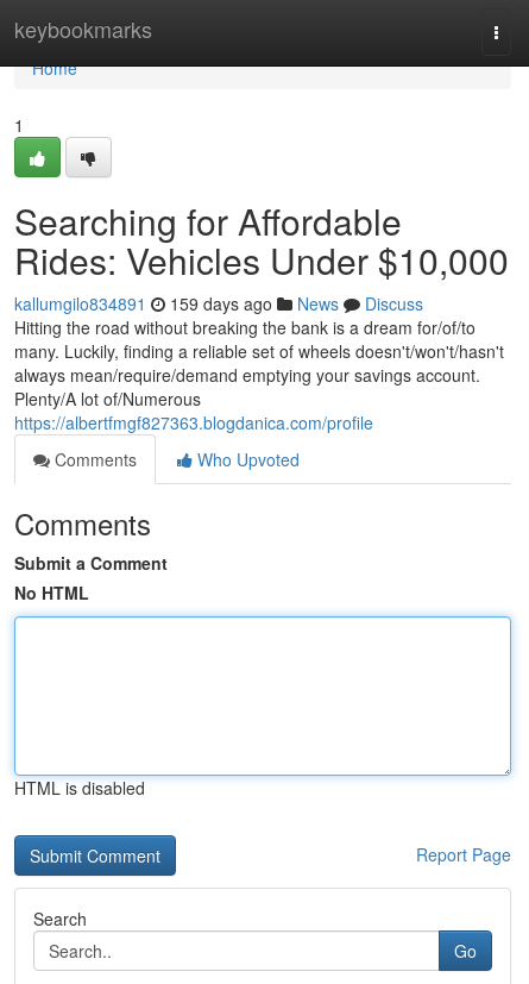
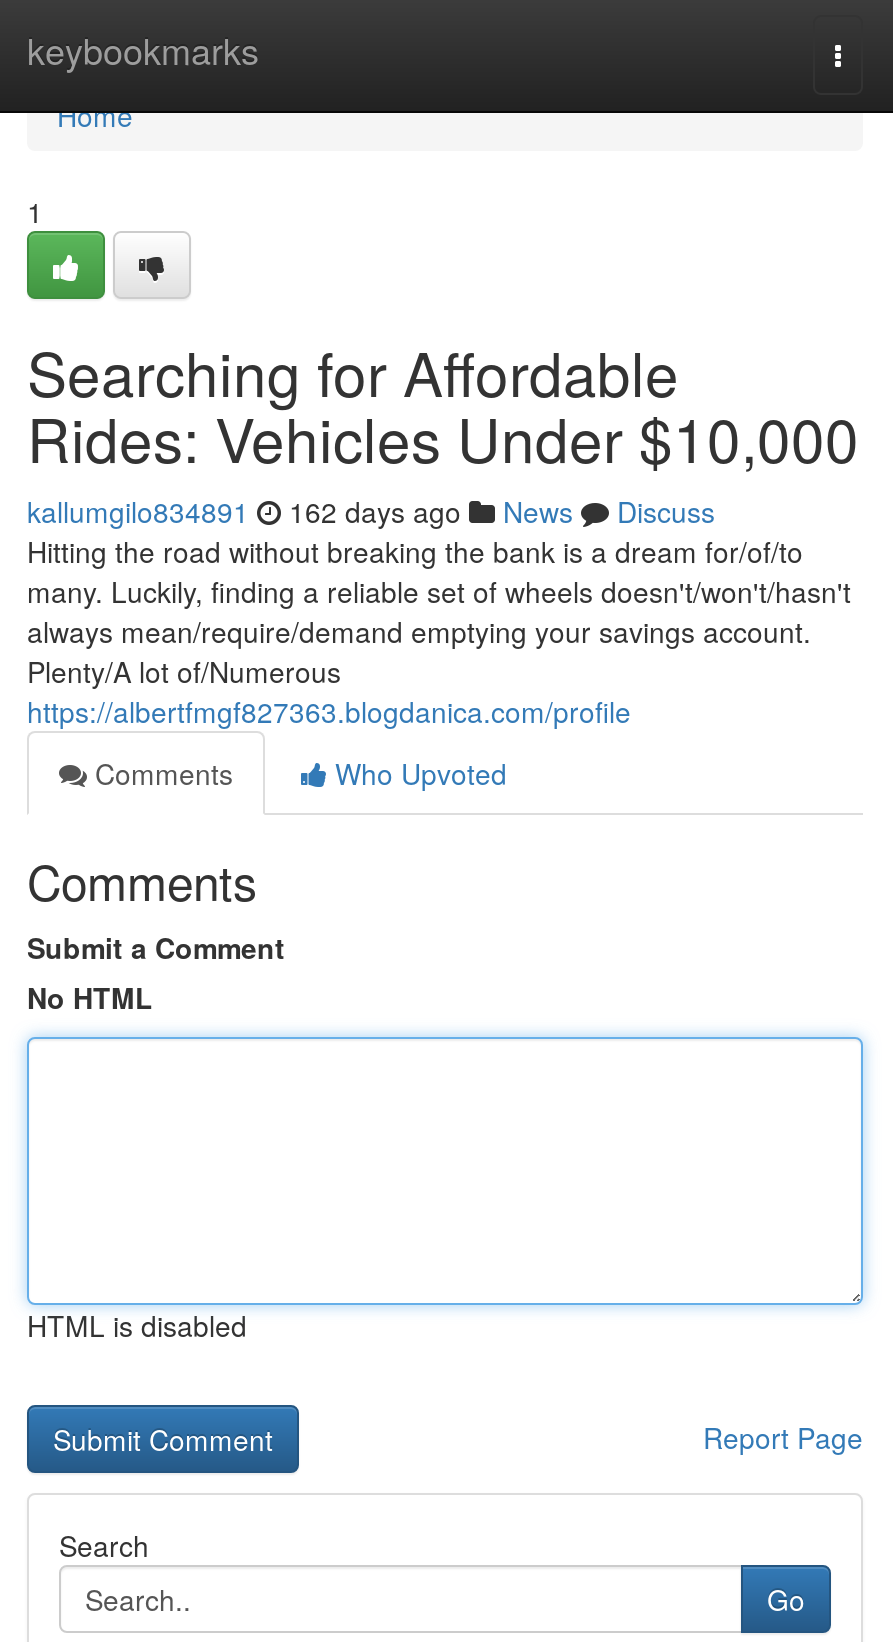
- kallumgilo834891 159 days ago News Discuss
+ kallumgilo834891 162 days ago News Discuss
